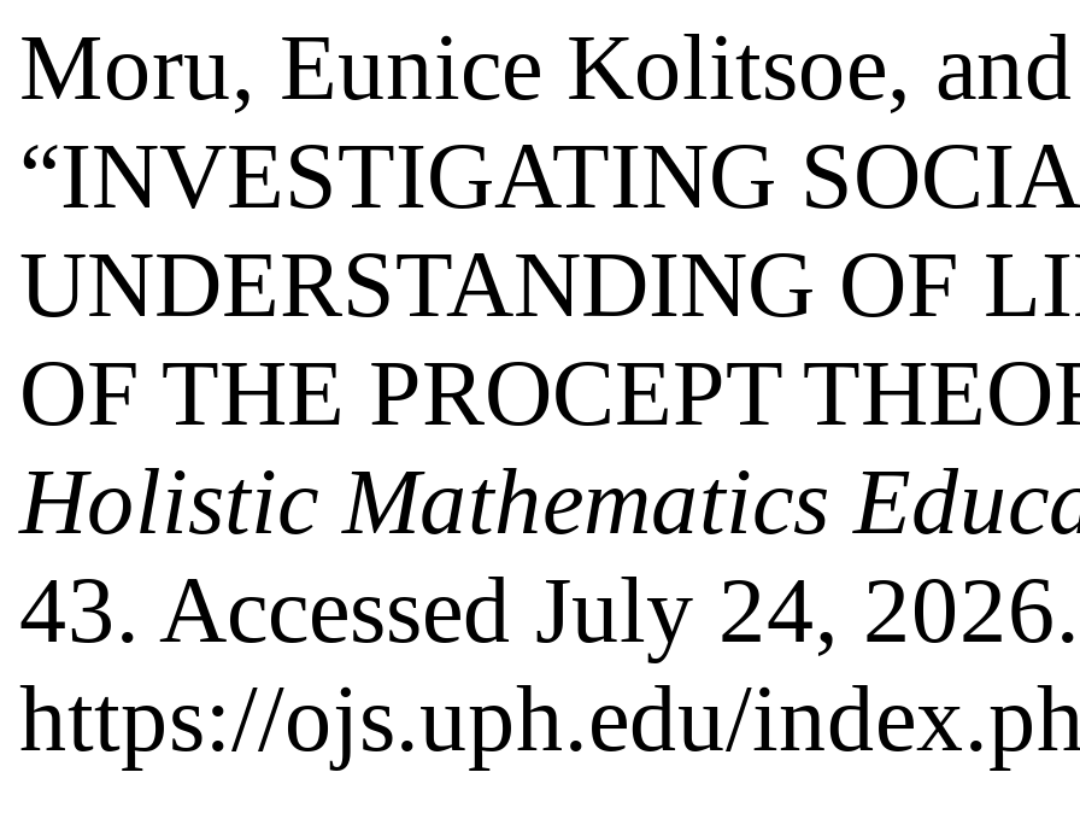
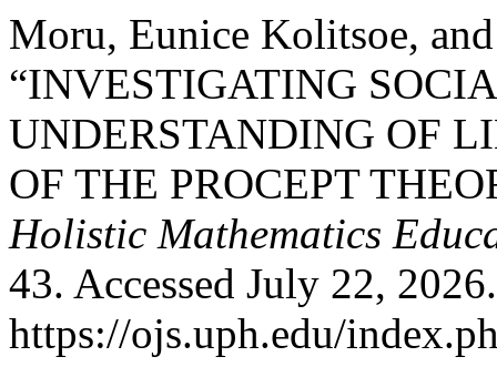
- 43. Accessed July 24, 2026.
+ 43. Accessed July 22, 2026.
